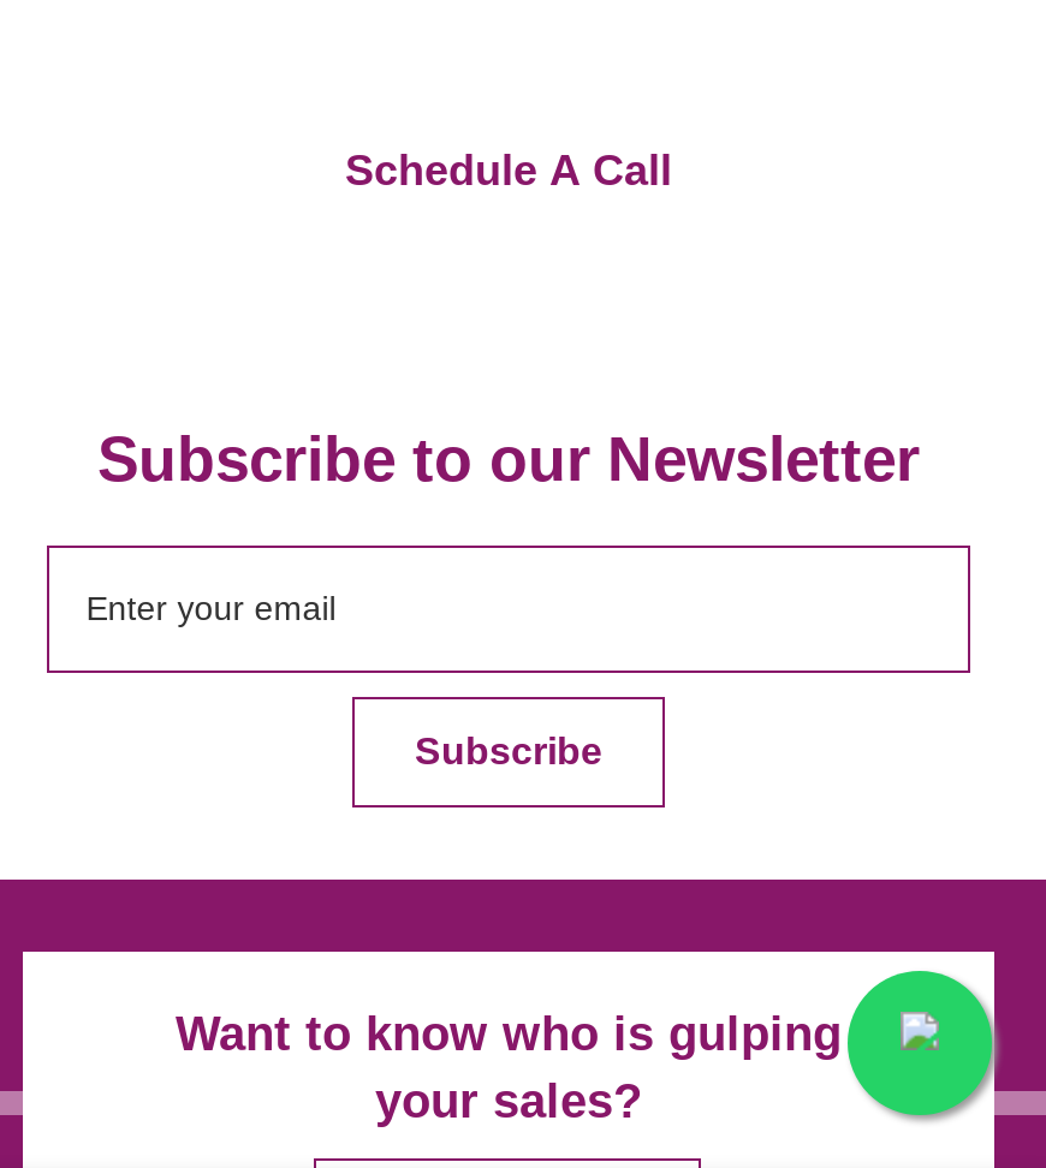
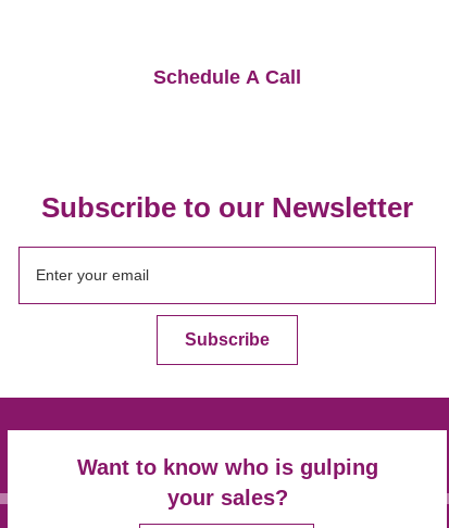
- [image]
